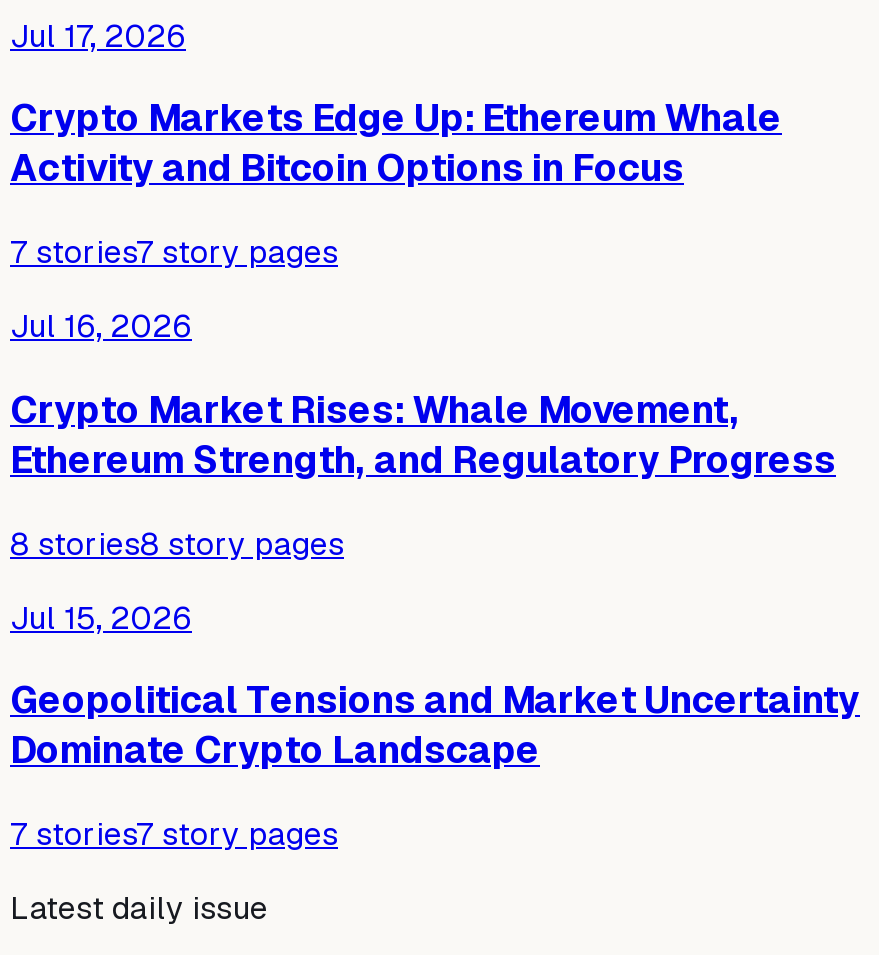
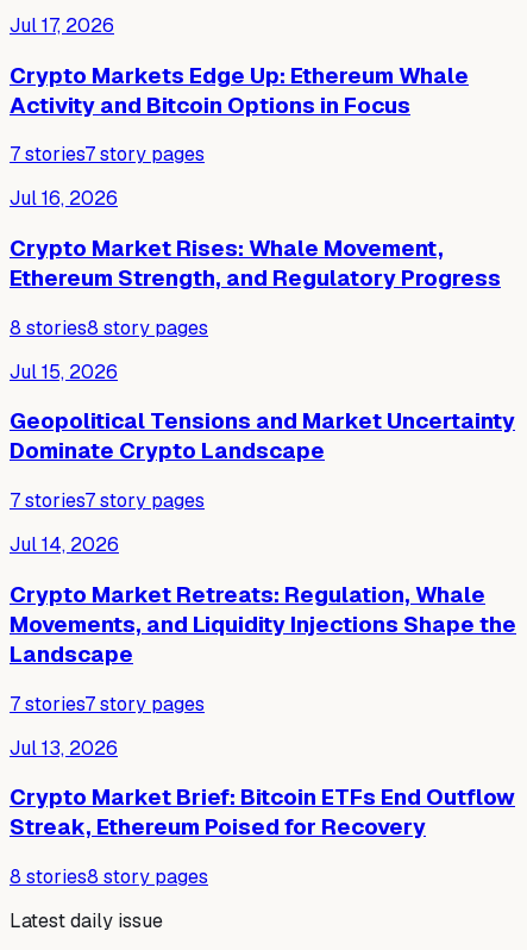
+ Jul 14, 2026
+ Crypto Market Retreats: Regulation, Whale
+ Movements, and Liquidity Injections Shape the
+ Landscape
+ 7 stories7 story pages
+ Jul 13, 2026
+ Crypto Market Brief: Bitcoin ETFs End Outflow
+ Streak, Ethereum Poised for Recovery
+ 8 stories8 story pages
